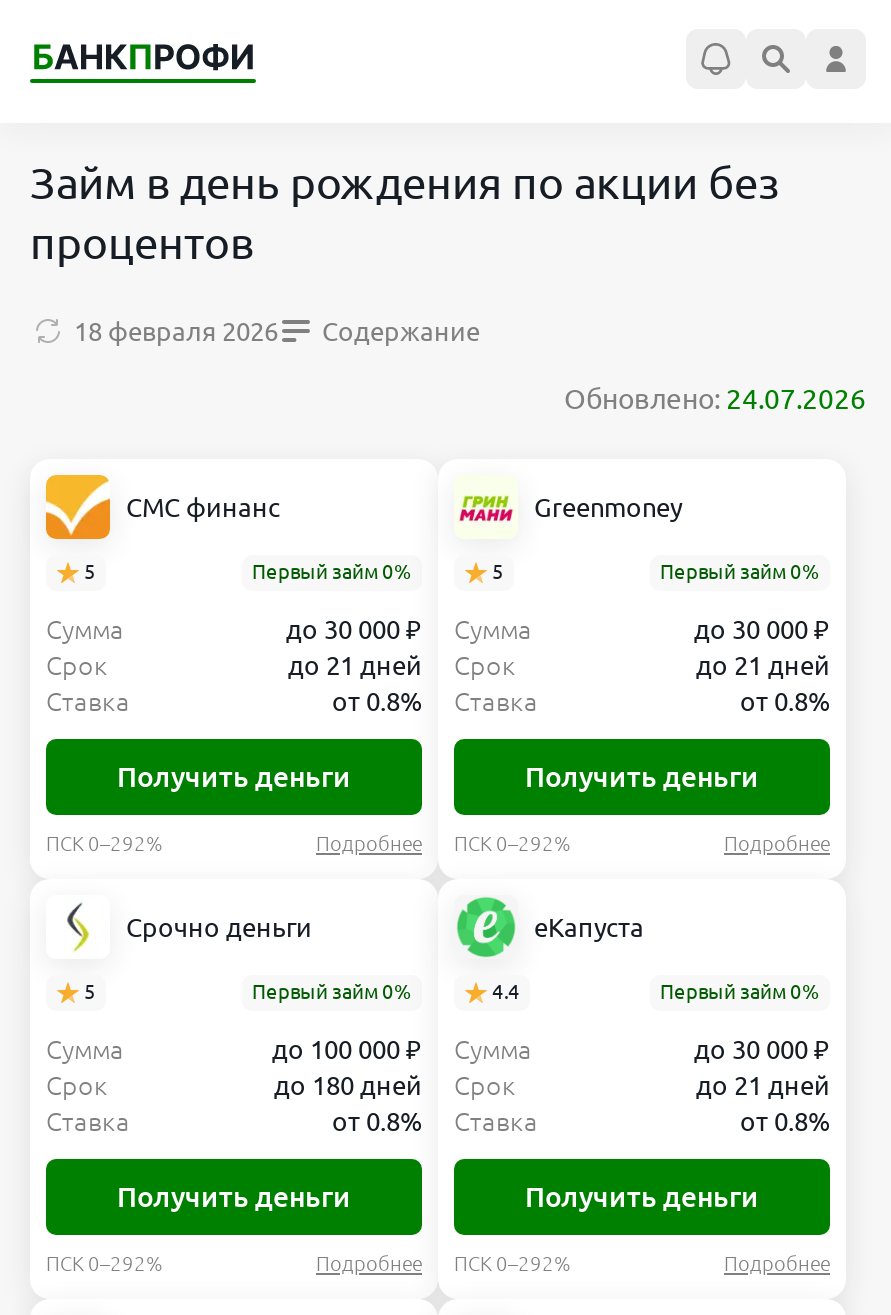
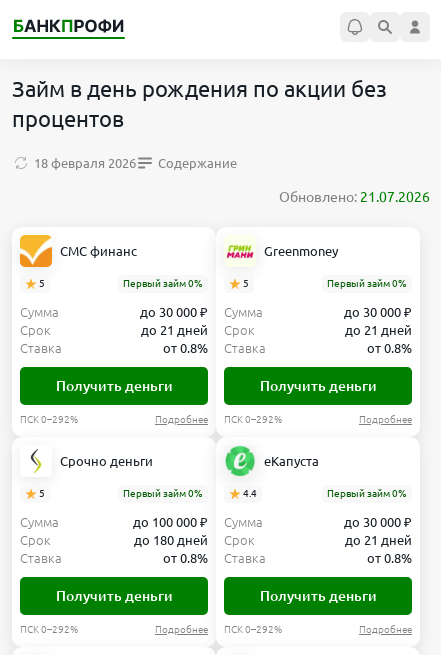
- Обновлено: 24.07.2026
+ Обновлено: 21.07.2026
